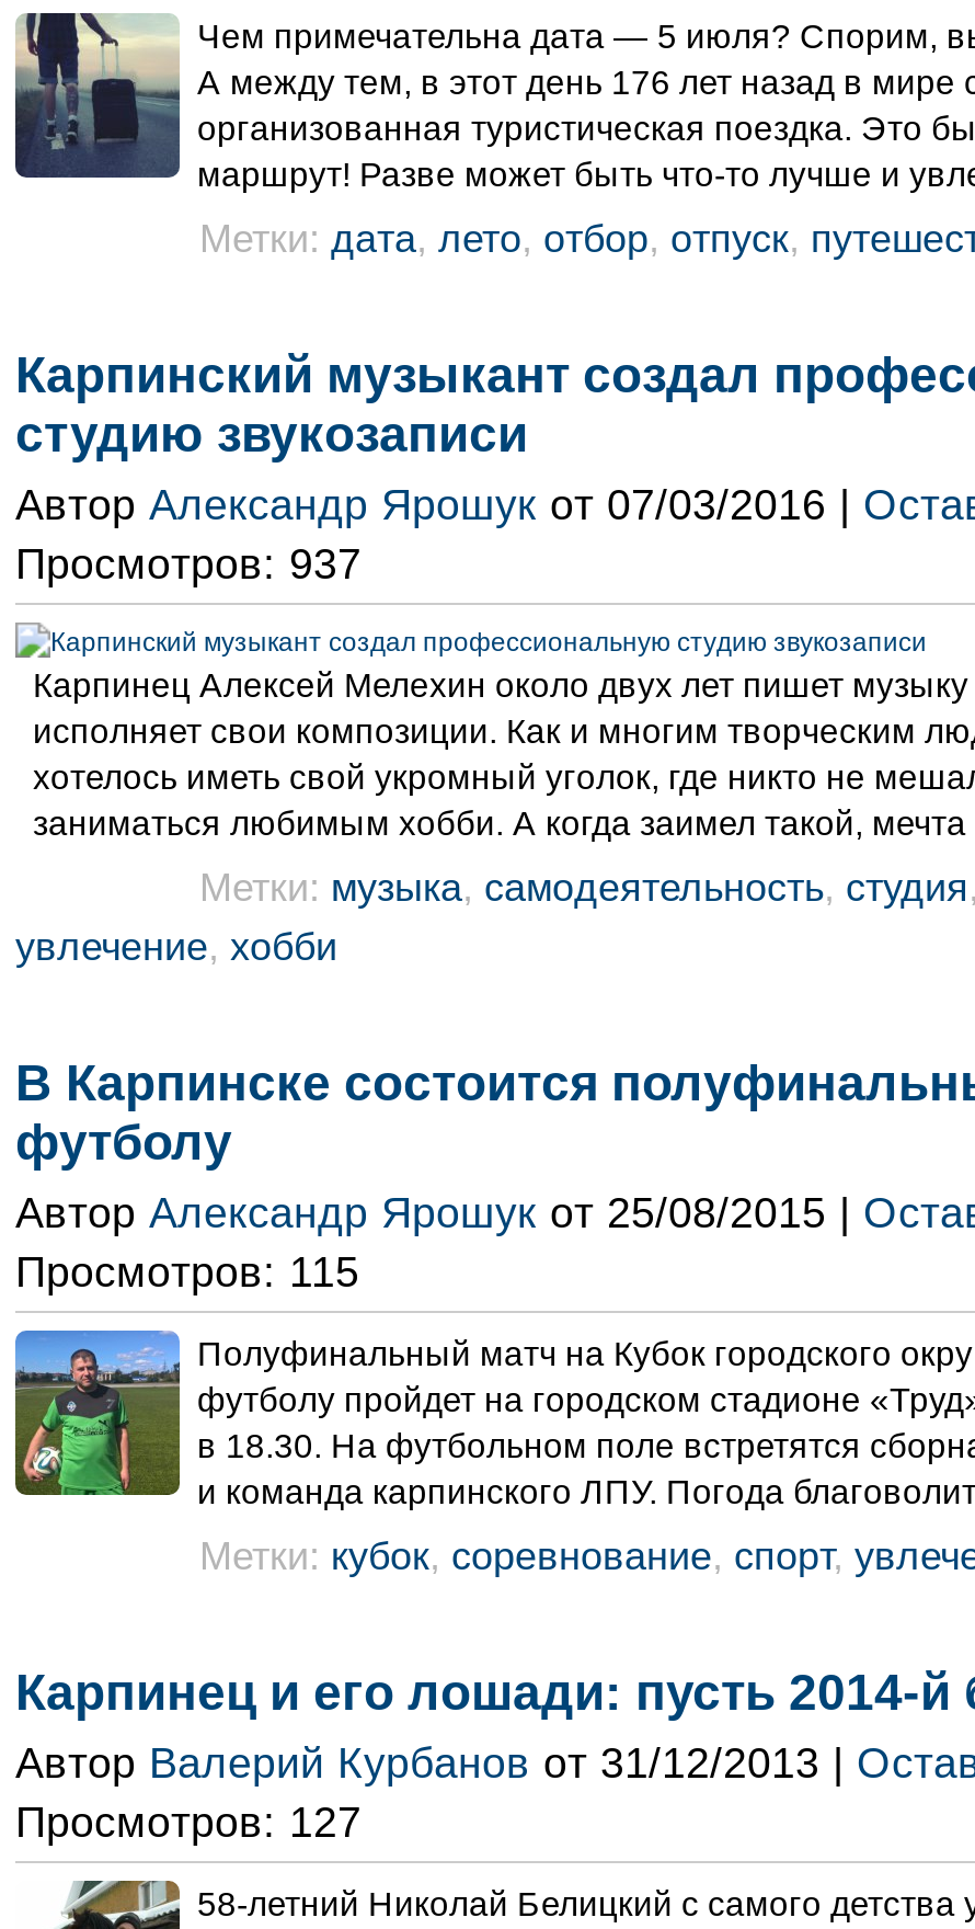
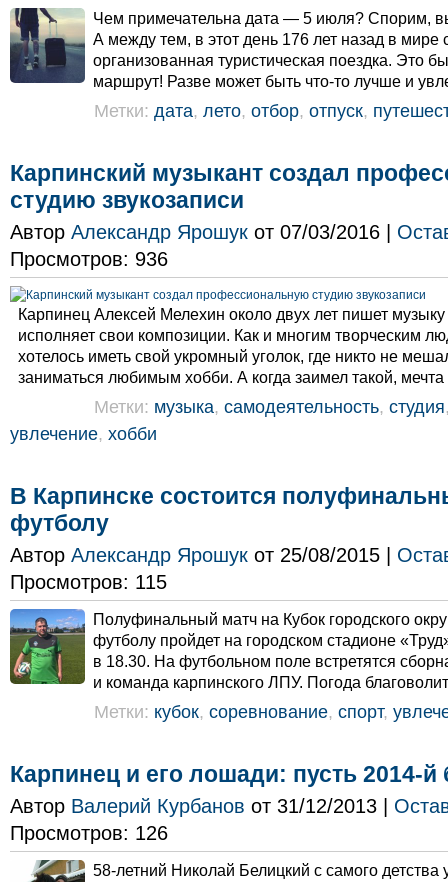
- Просмотров: 937
+ Просмотров: 936

- Просмотров: 127
+ Просмотров: 126
